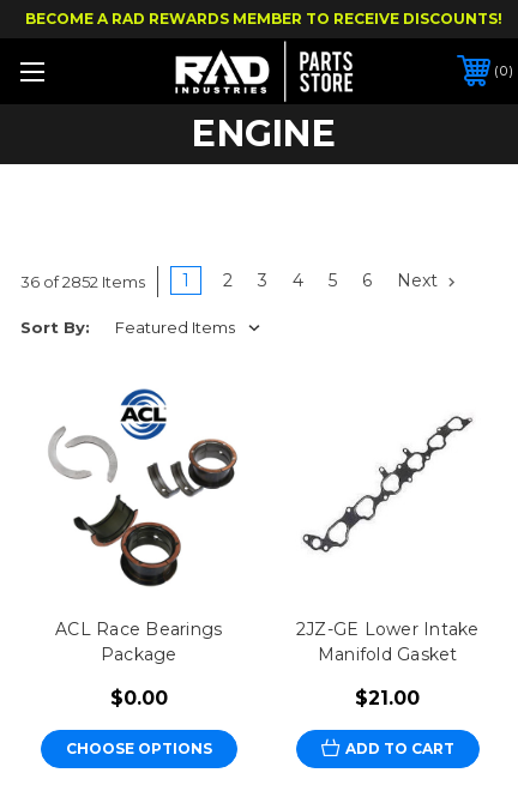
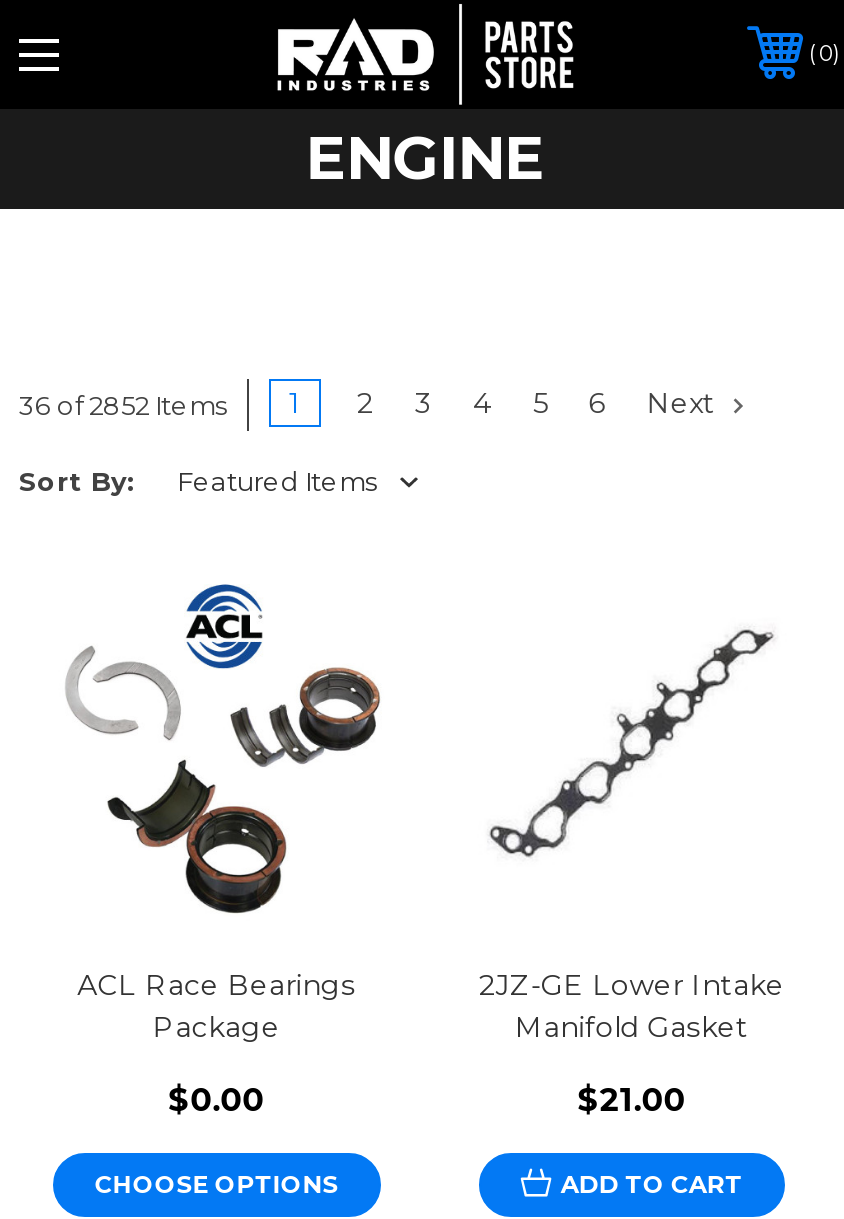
- BECOME A RAD REWARDS MEMBER TO RECEIVE DISCOUNTS!
